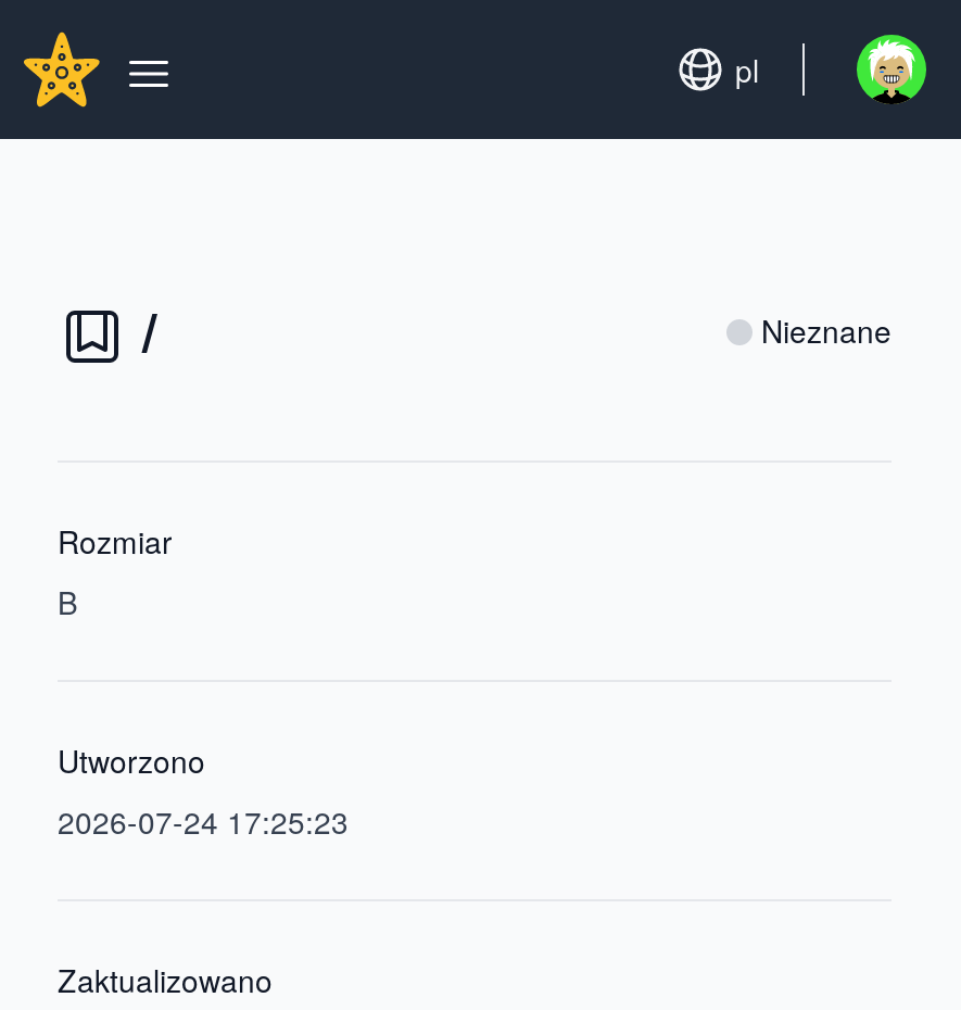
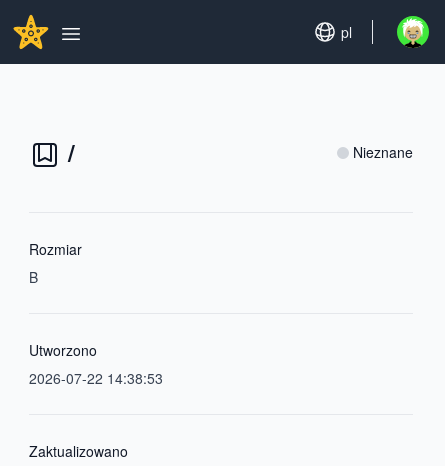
- 2026-07-24 17:25:23
+ 2026-07-22 14:38:53
